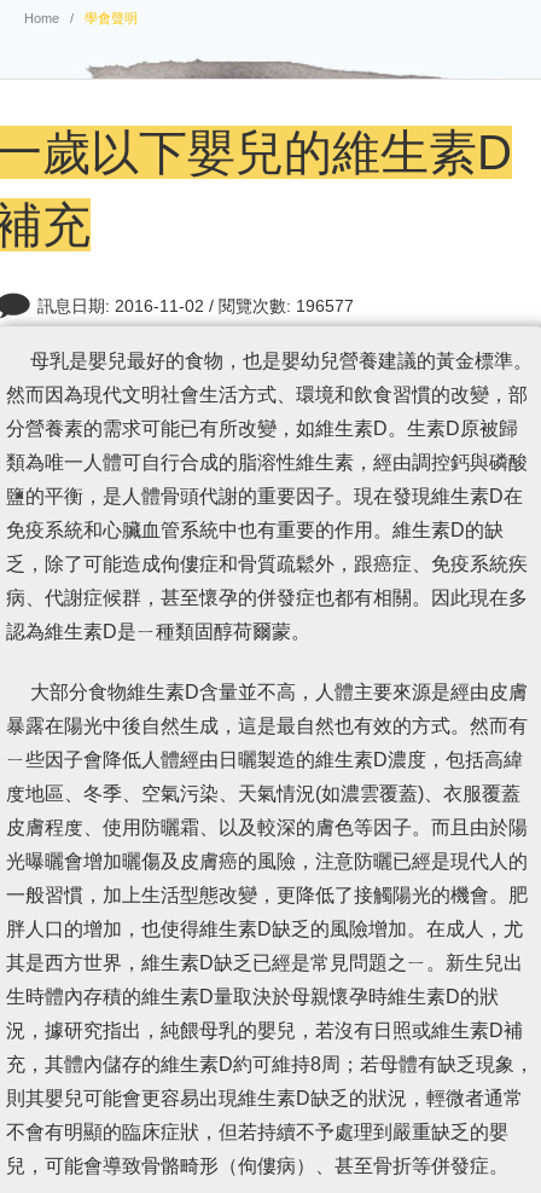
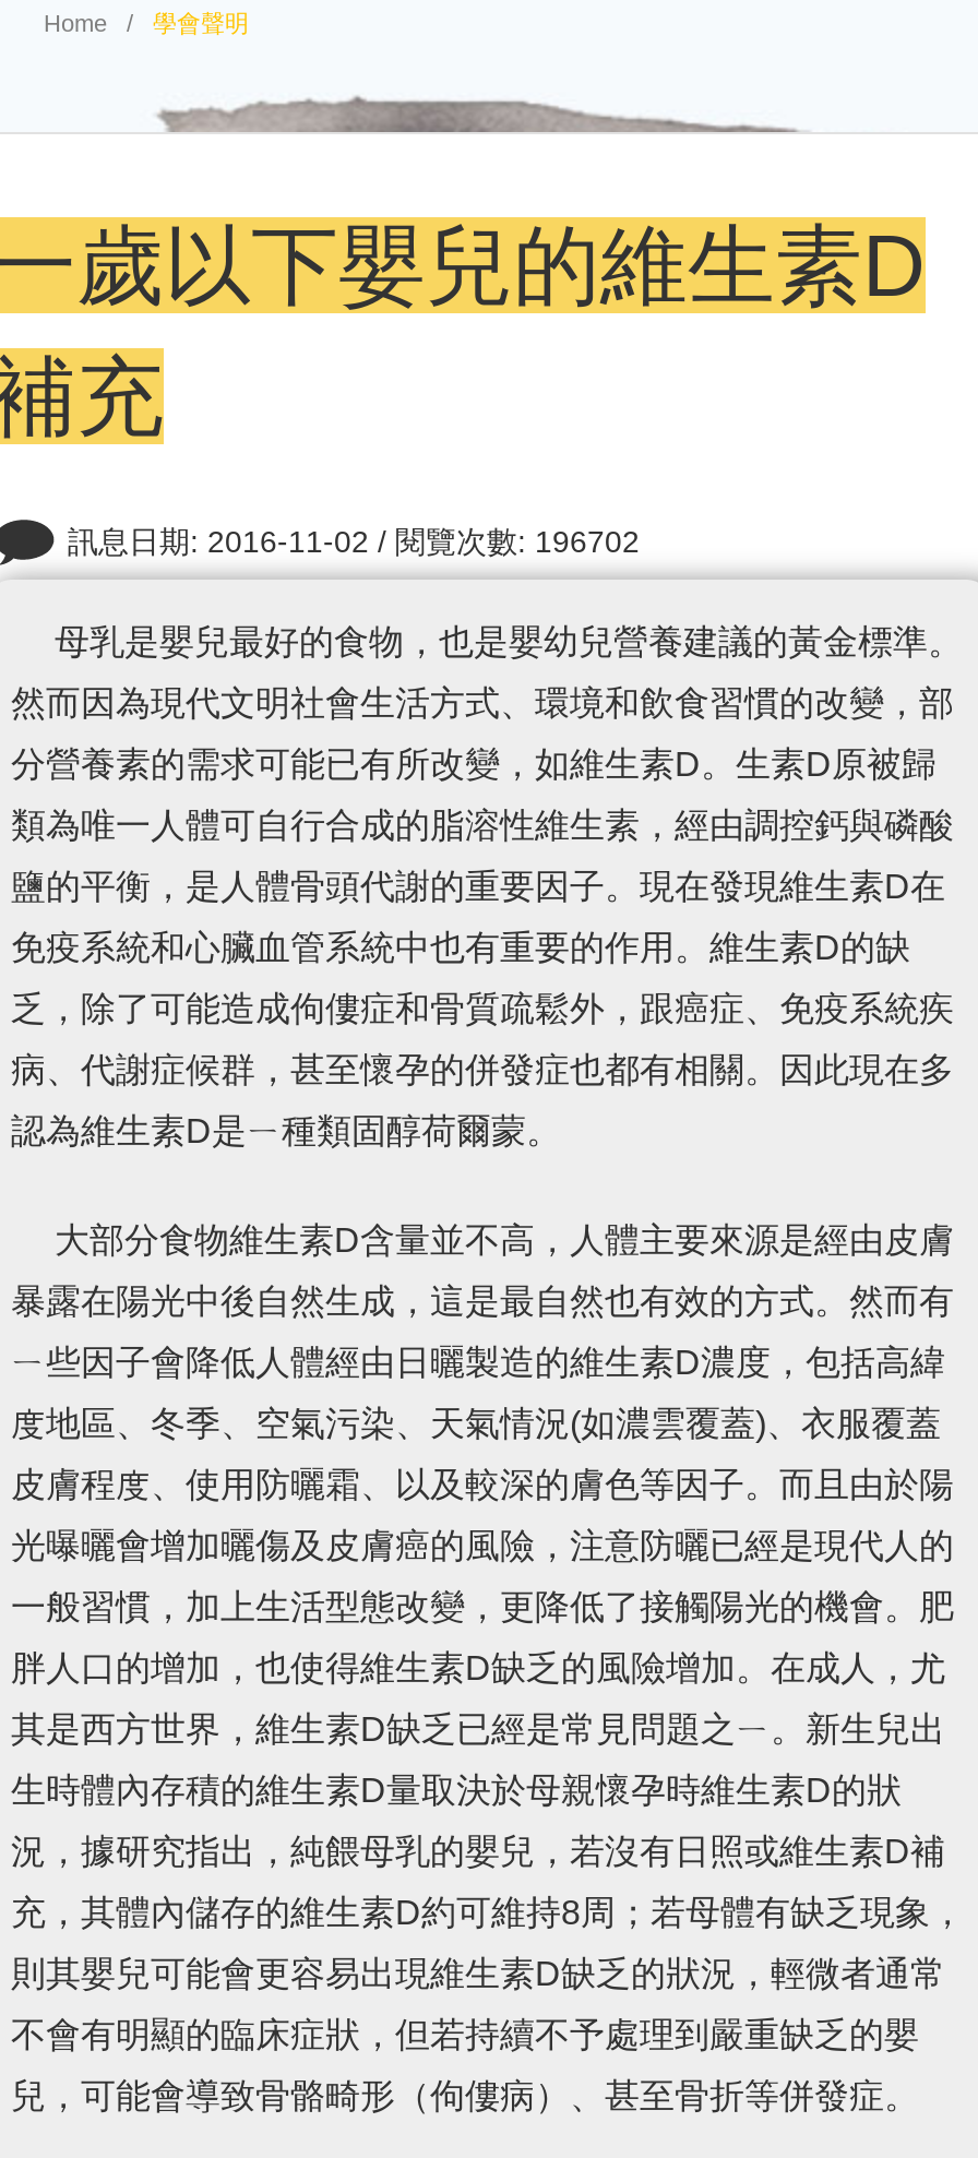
- 訊息日期: 2016-11-02 / 閱覽次數: 196577
+ 訊息日期: 2016-11-02 / 閱覽次數: 196702
